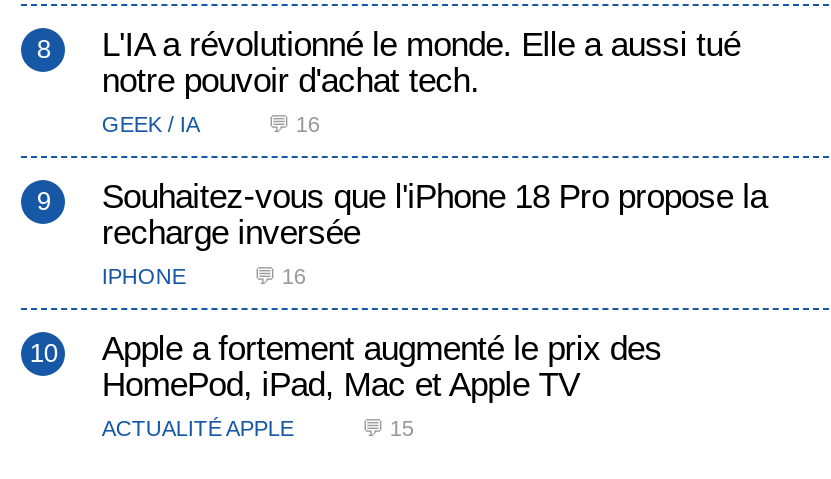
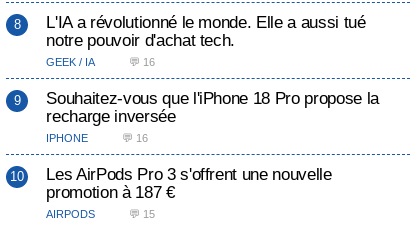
- Apple a fortement augmenté le prix des
- HomePod, iPad, Mac et Apple TV
- ACTUALITÉ APPLE
+ Les AirPods Pro 3 s'offrent une nouvelle
+ promotion à 187 €
+ AIRPODS
